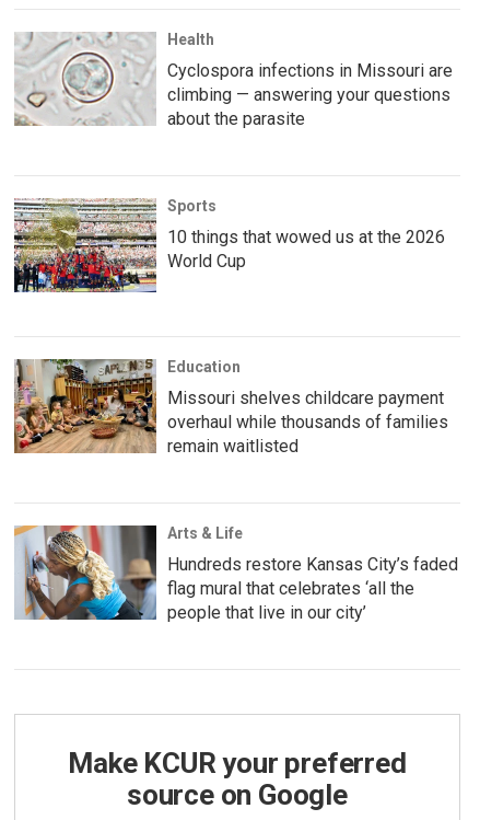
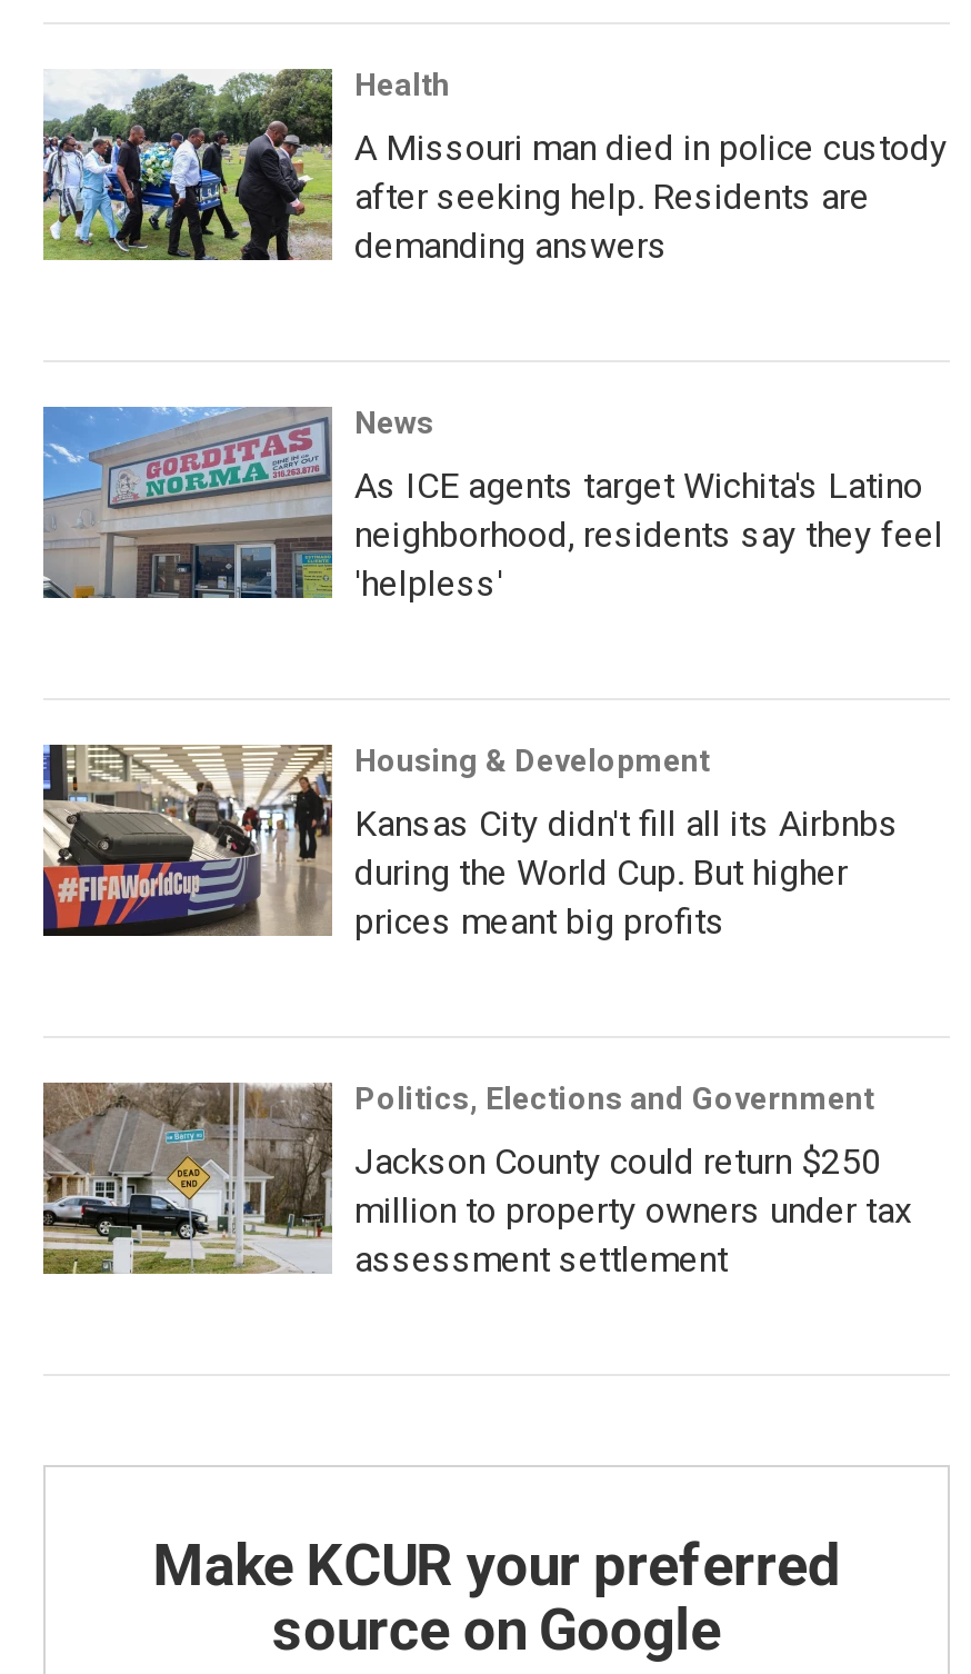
- [image]
- Cyclospora infections in Missouri are
- climbing — answering your questions
- about the parasite
+ [image]
+ A Missouri man died in police custody
+ after seeking help. Residents are
+ demanding answers

- [image]
- Sports
+ [image]
+ News

- 10 things that wowed us at the 2026
- World Cup
+ As ICE agents target Wichita's Latino
+ neighborhood, residents say they feel
+ 'helpless'

- [image]
- Education
+ [image]
+ Housing & Development

- Missouri shelves childcare payment
- overhaul while thousands of families
- remain waitlisted
+ Kansas City didn't fill all its Airbnbs
+ during the World Cup. But higher
+ prices meant big profits

- [image]
- Arts & Life
+ [image]
+ Politics, Elections and Government

- Hundreds restore Kansas City’s faded
- flag mural that celebrates ‘all the
- people that live in our city’
+ Jackson County could return $250
+ million to property owners under tax
+ assessment settlement
